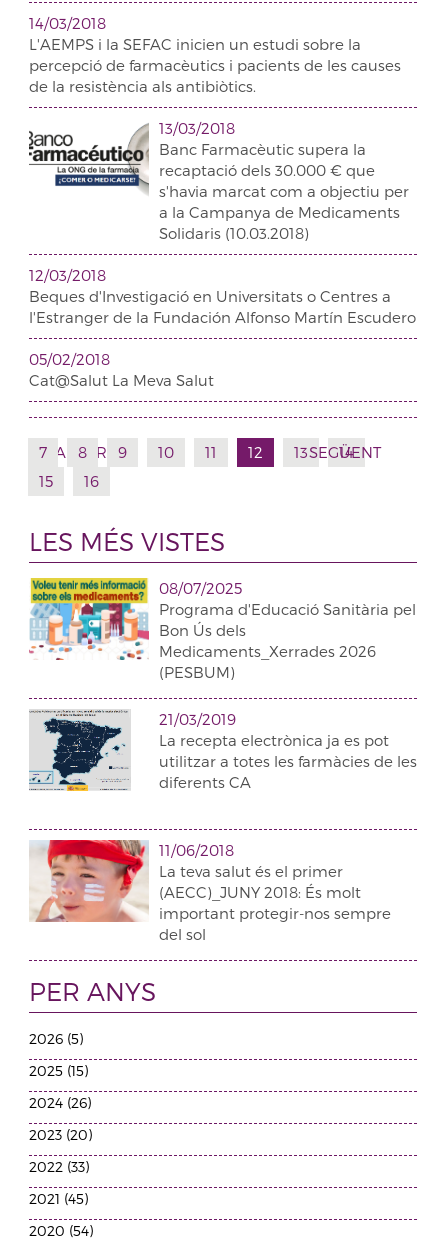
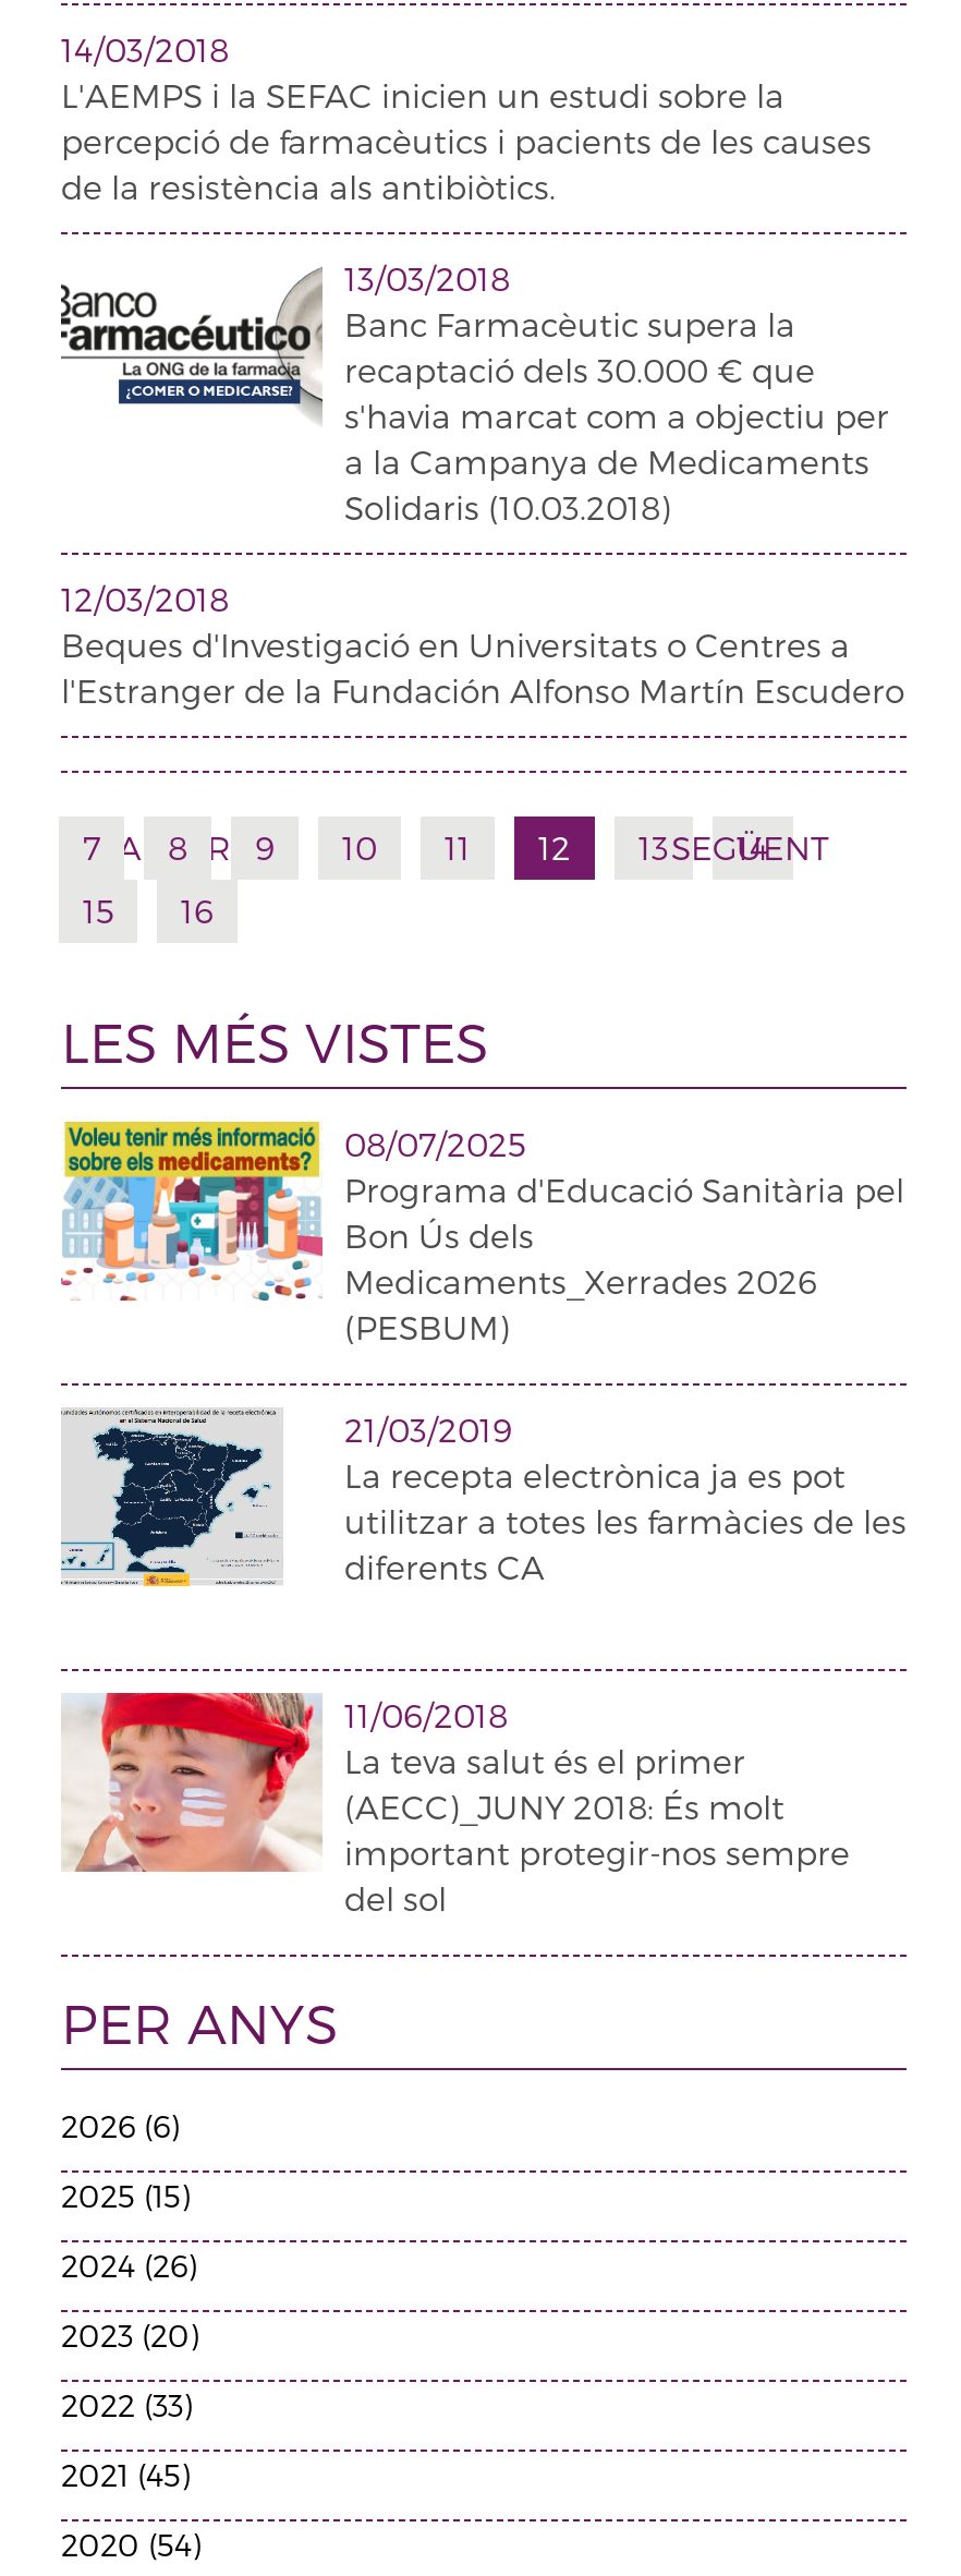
- 05/02/2018
- Cat@Salut La Meva Salut

- 2026 (5)
+ 2026 (6)
